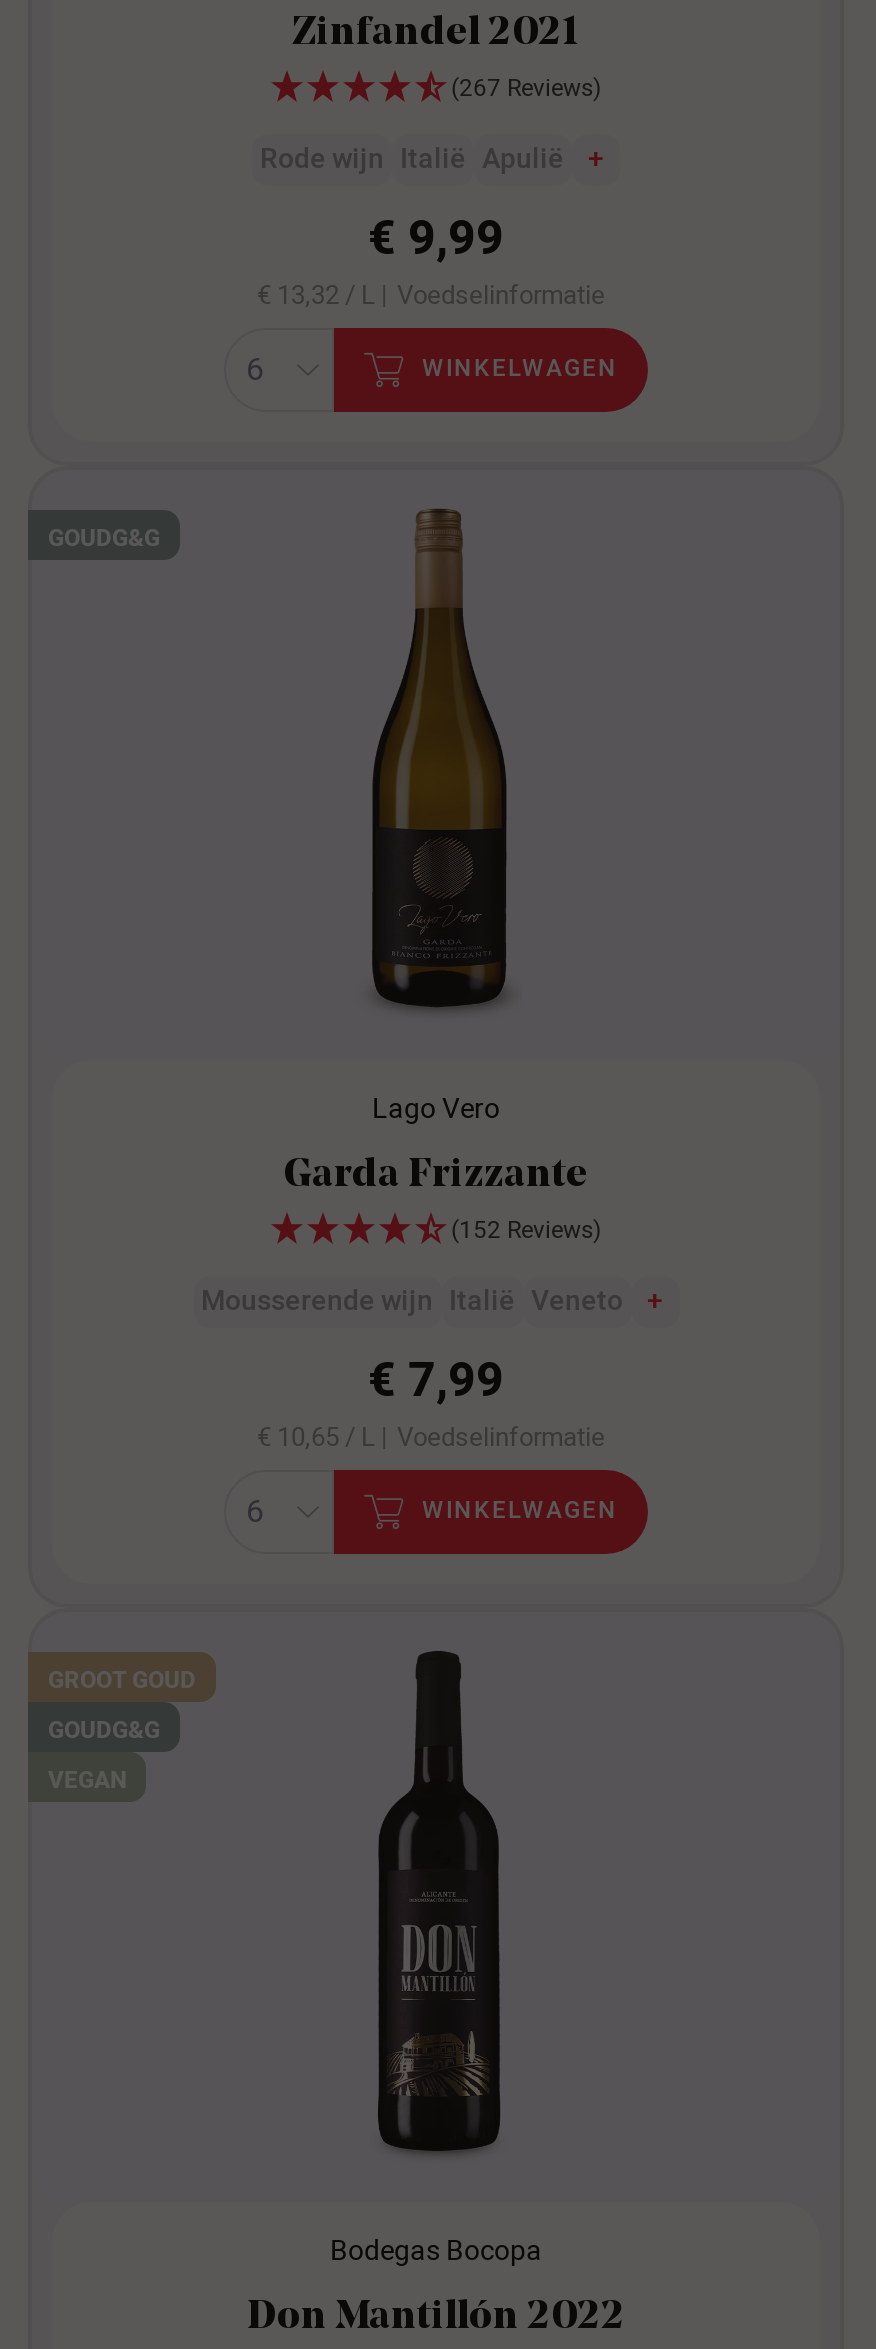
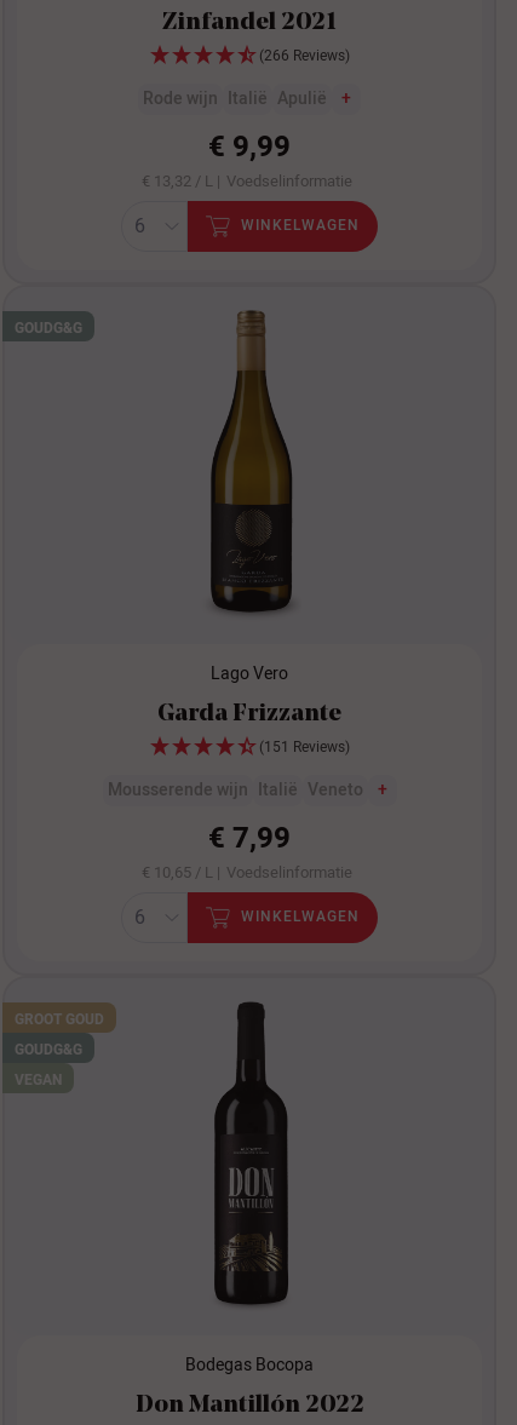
- (267 Reviews)
+ (266 Reviews)

- (152 Reviews)
+ (151 Reviews)
